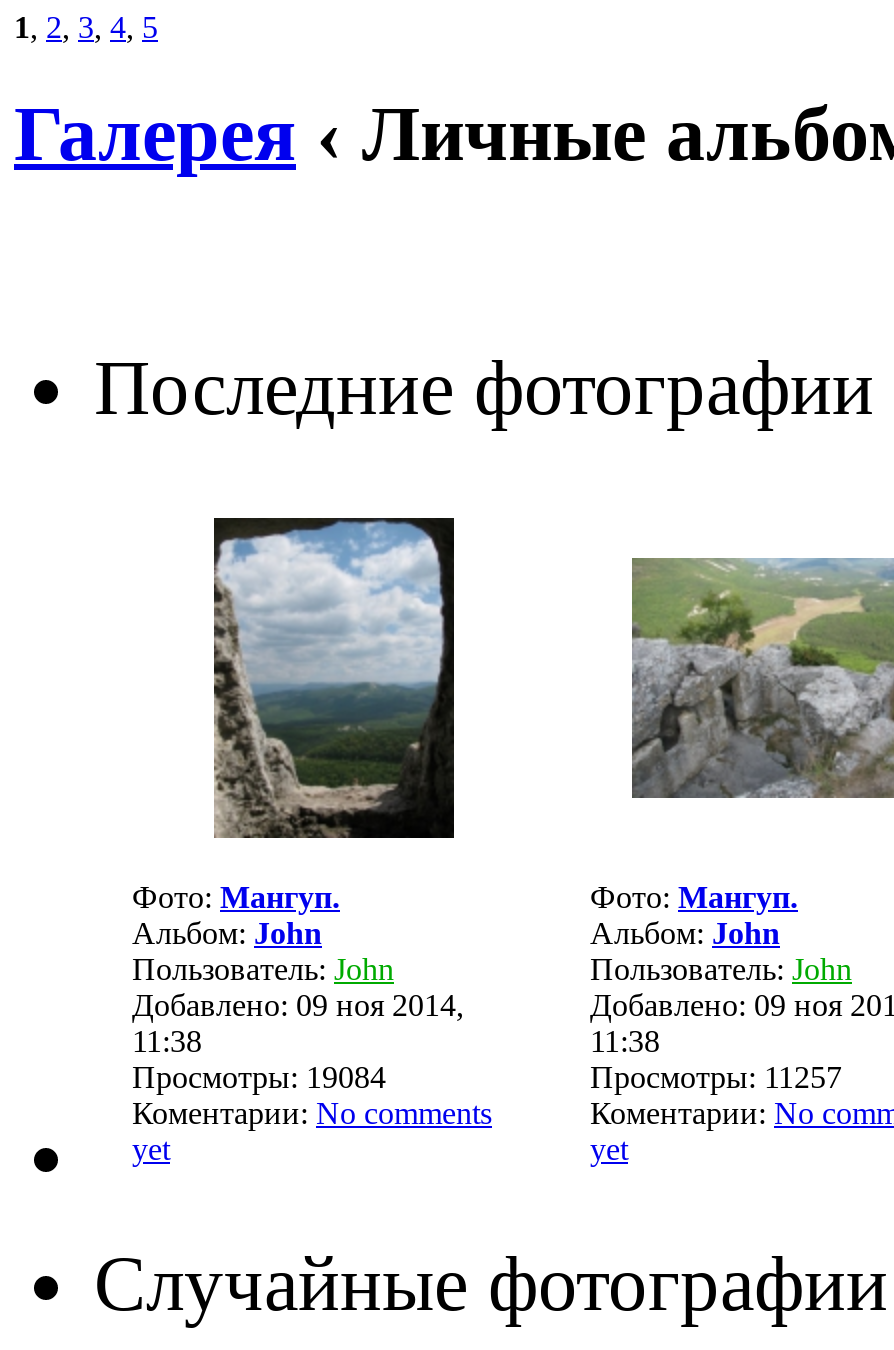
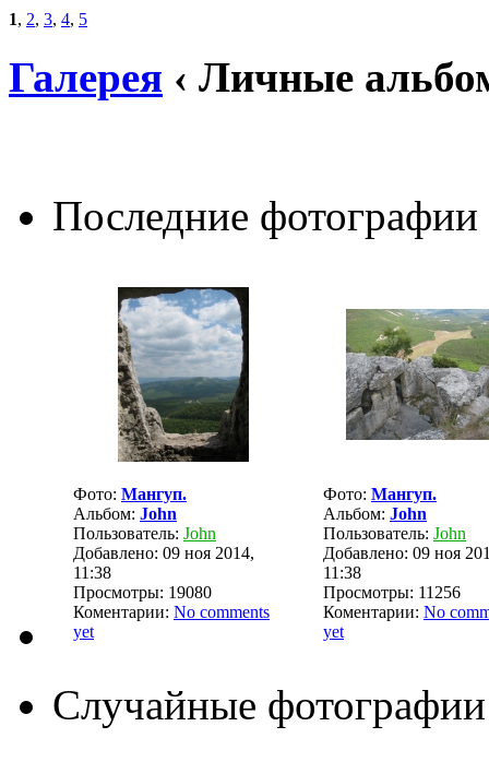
- Просмотры: 19084
+ Просмотры: 19080

- Просмотры: 11257
+ Просмотры: 11256
